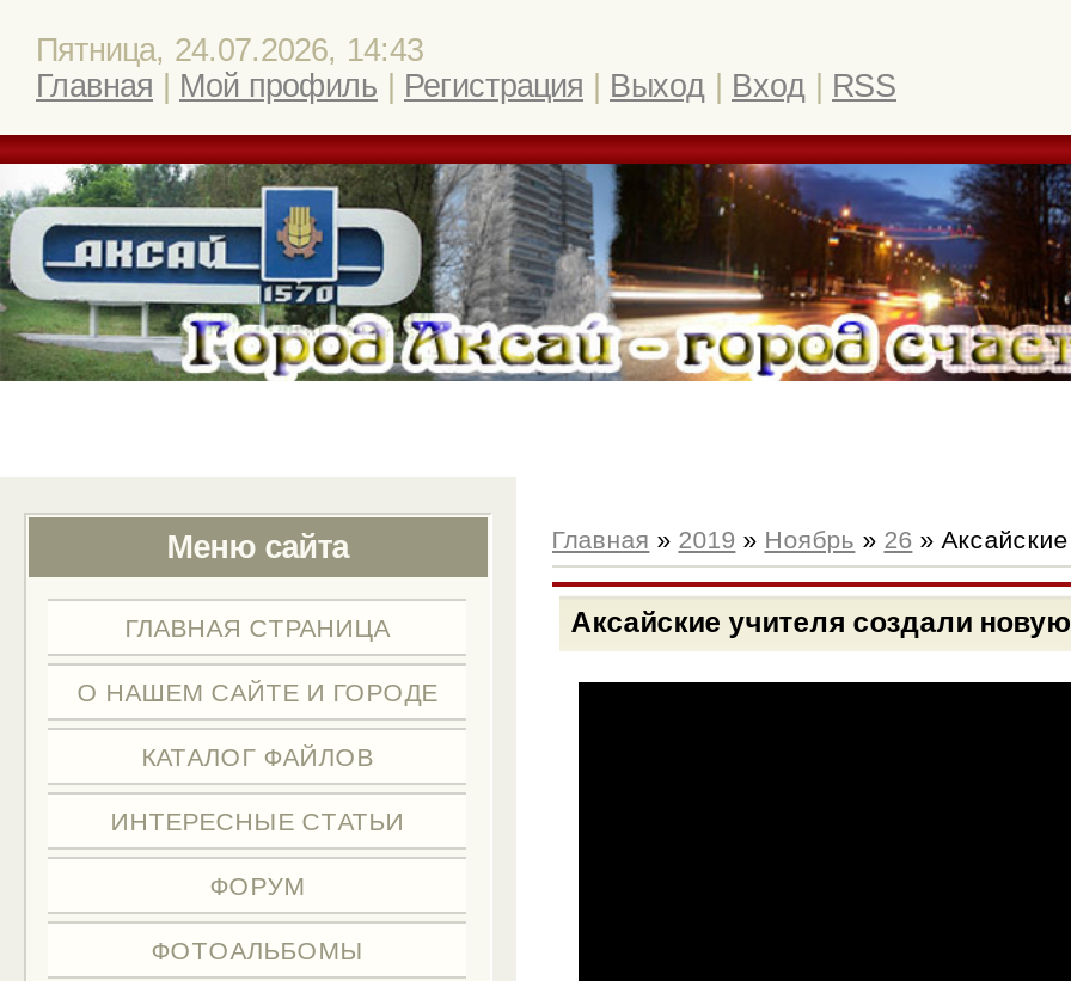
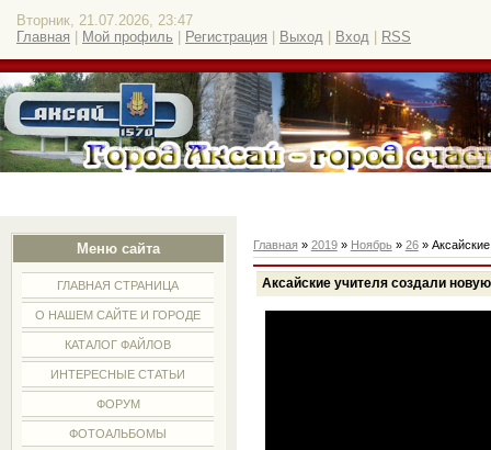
- Пятница, 24.07.2026, 14:43
+ Вторник, 21.07.2026, 23:47
